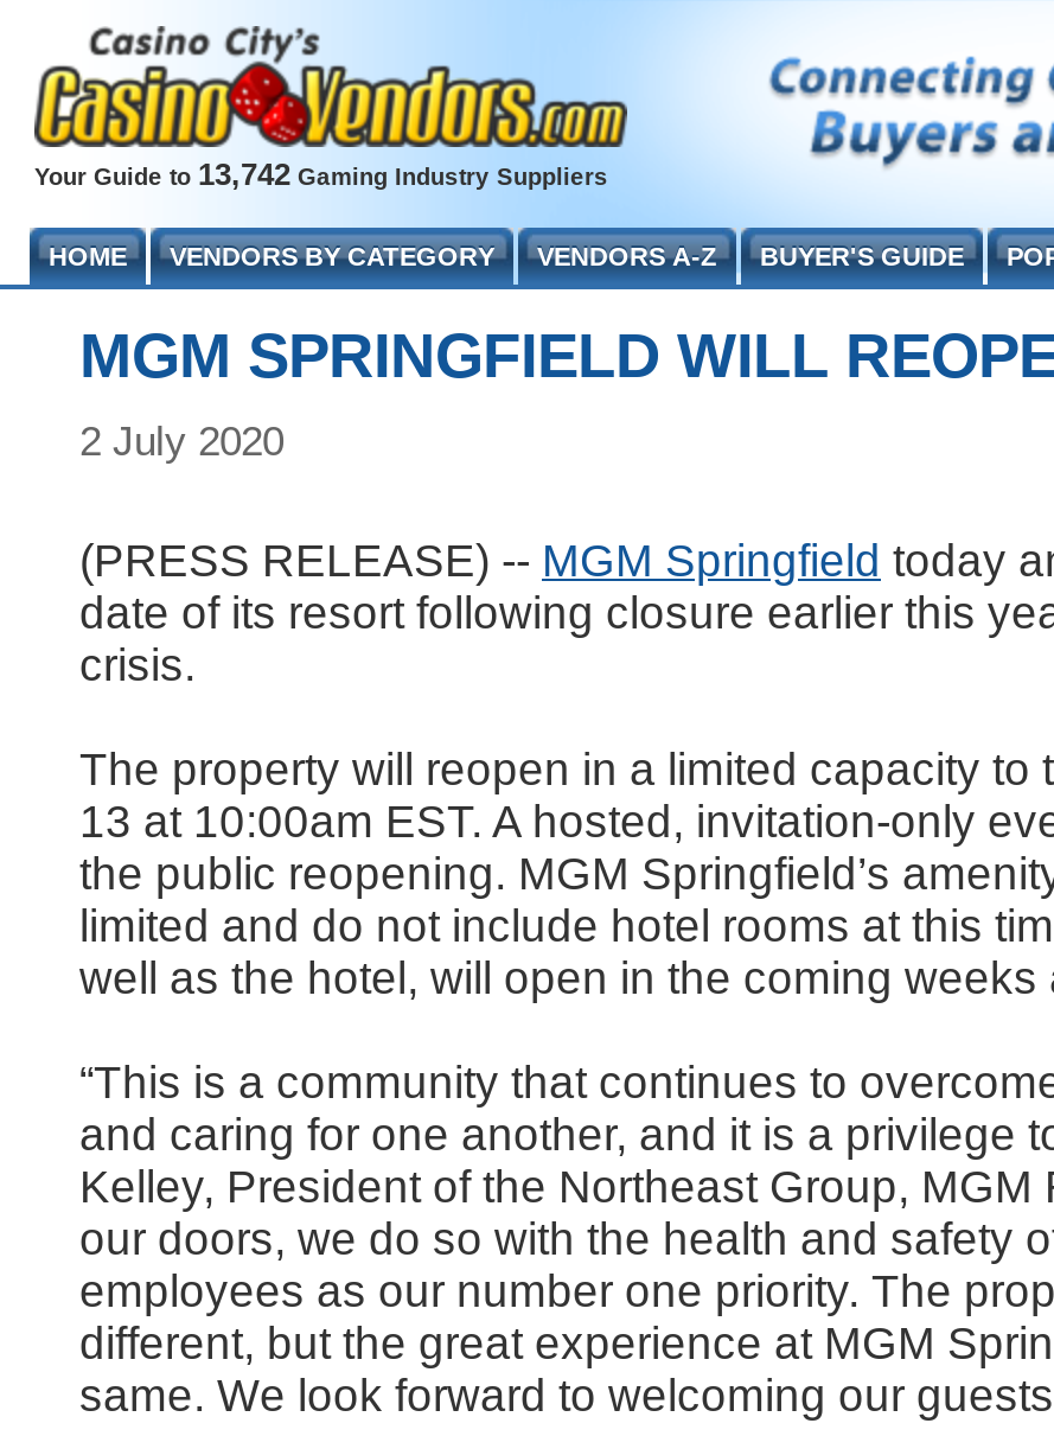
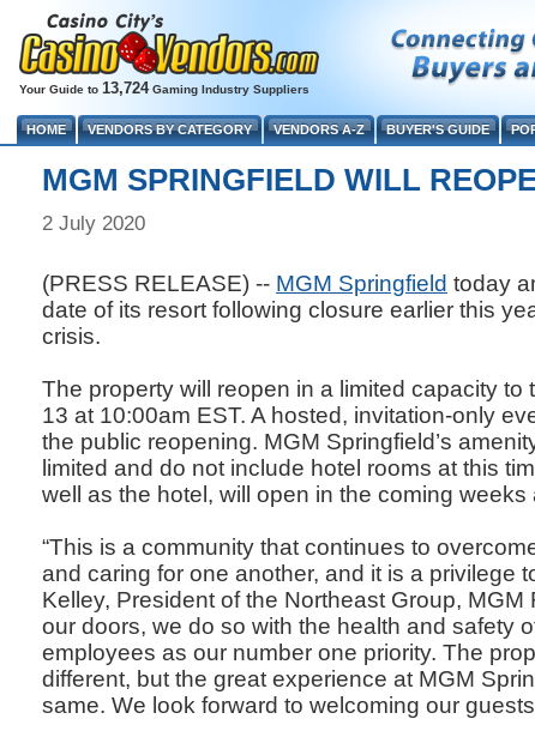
- Your Guide to 13,742 Gaming Industry Suppliers
+ Your Guide to 13,724 Gaming Industry Suppliers
